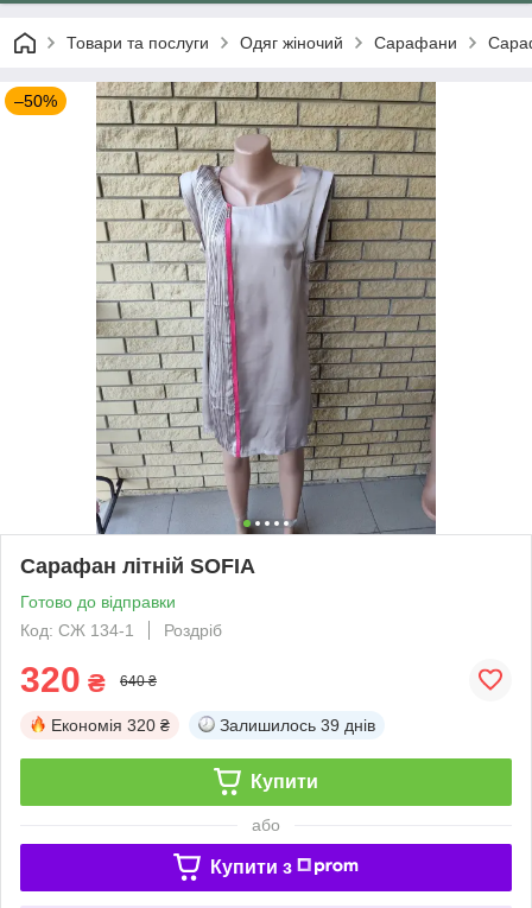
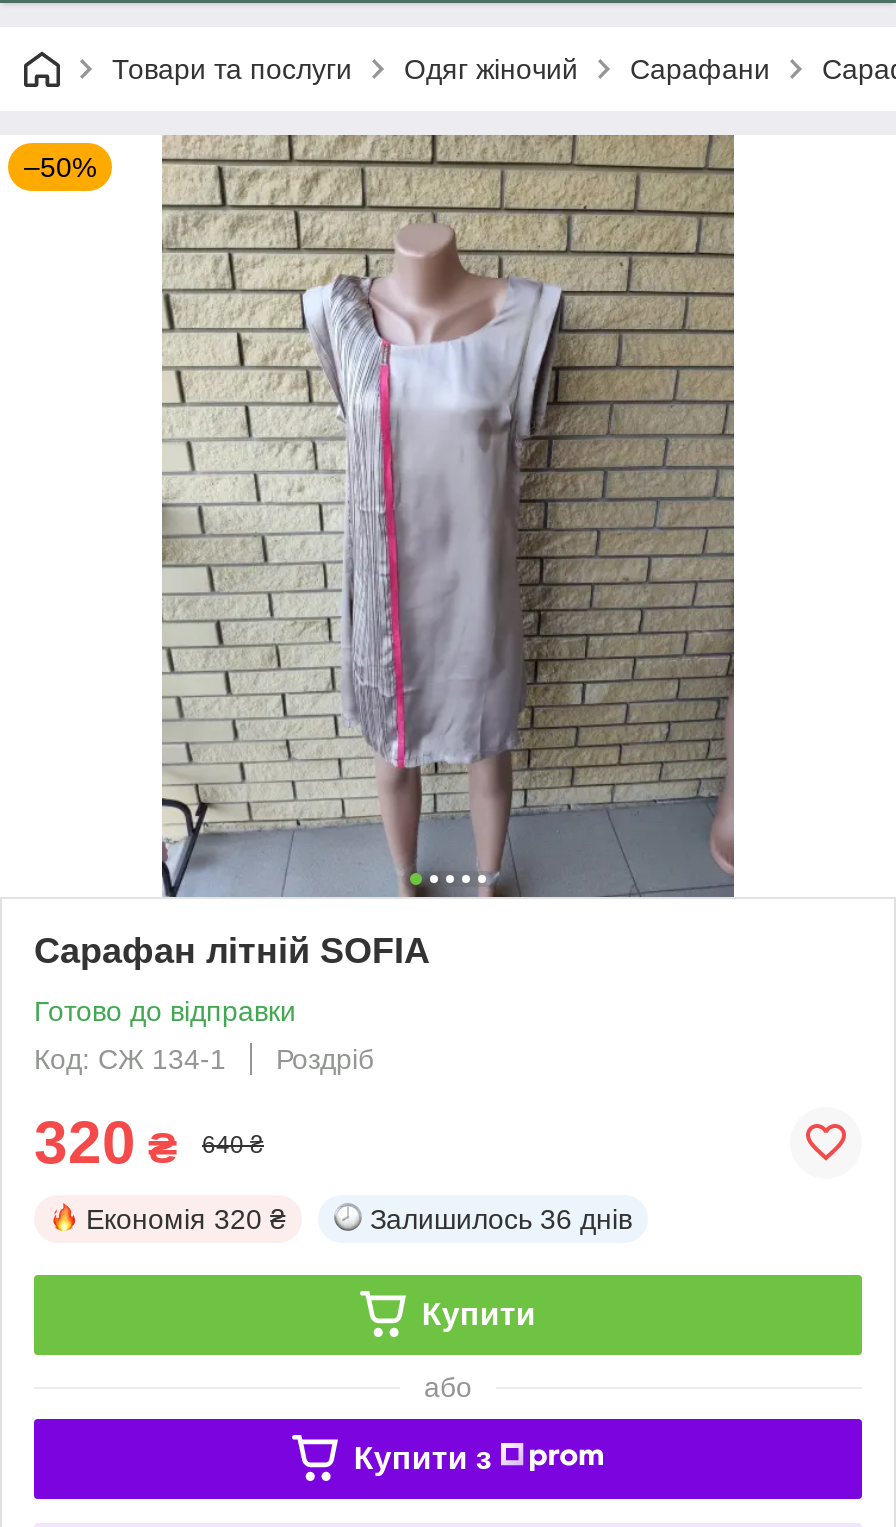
- Залишилось 39 днів
+ Залишилось 36 днів
